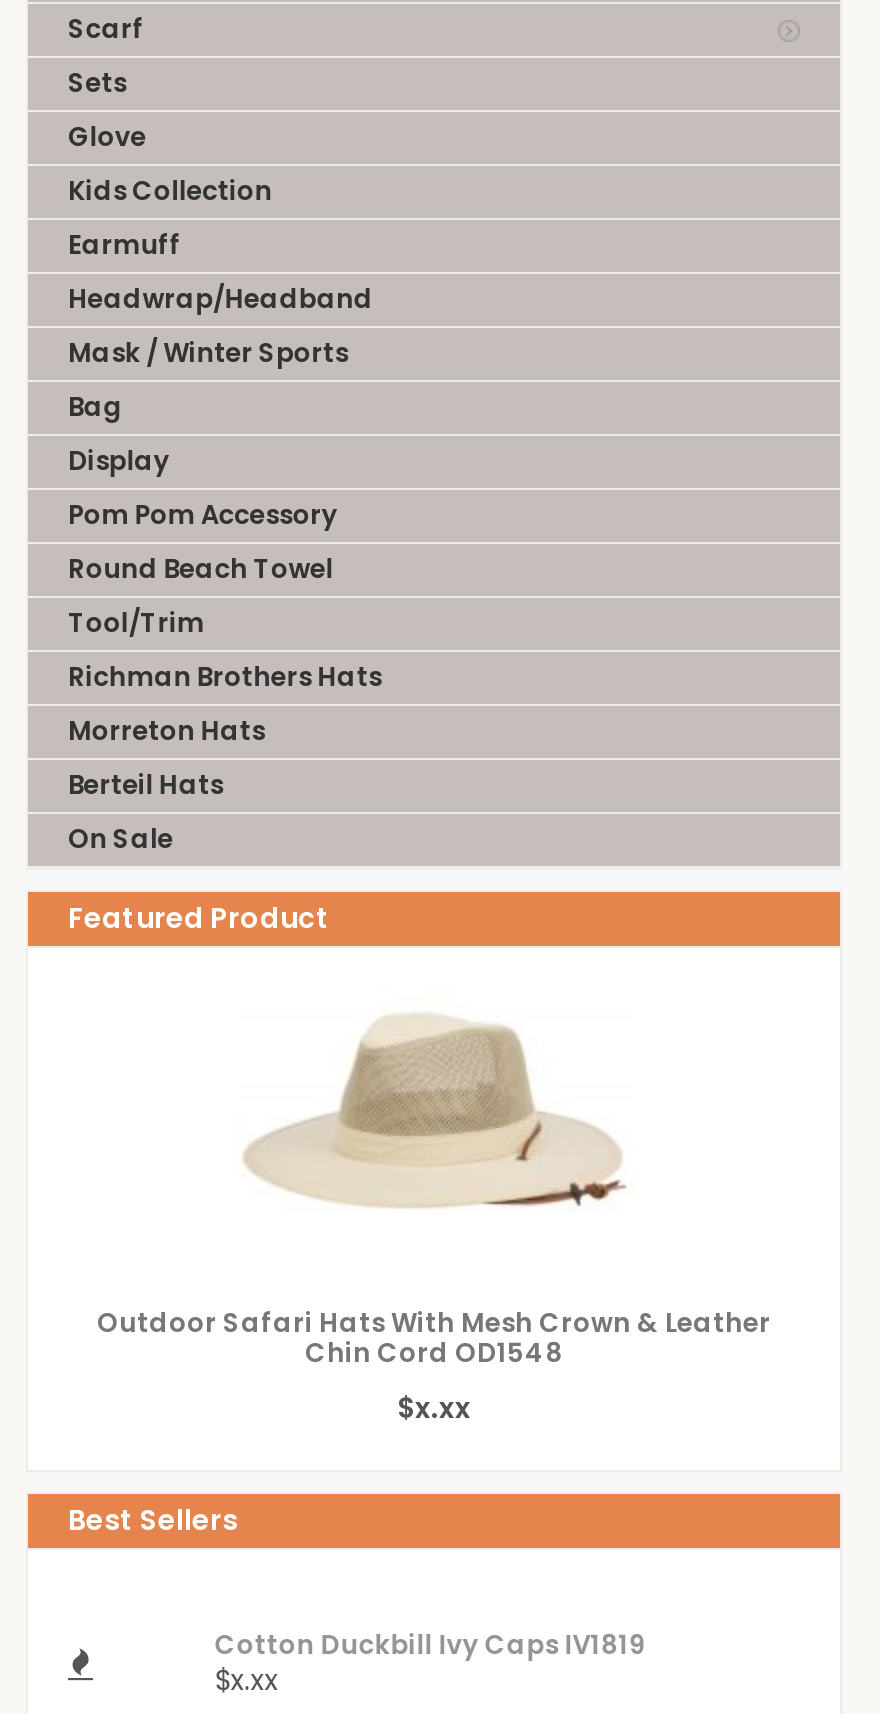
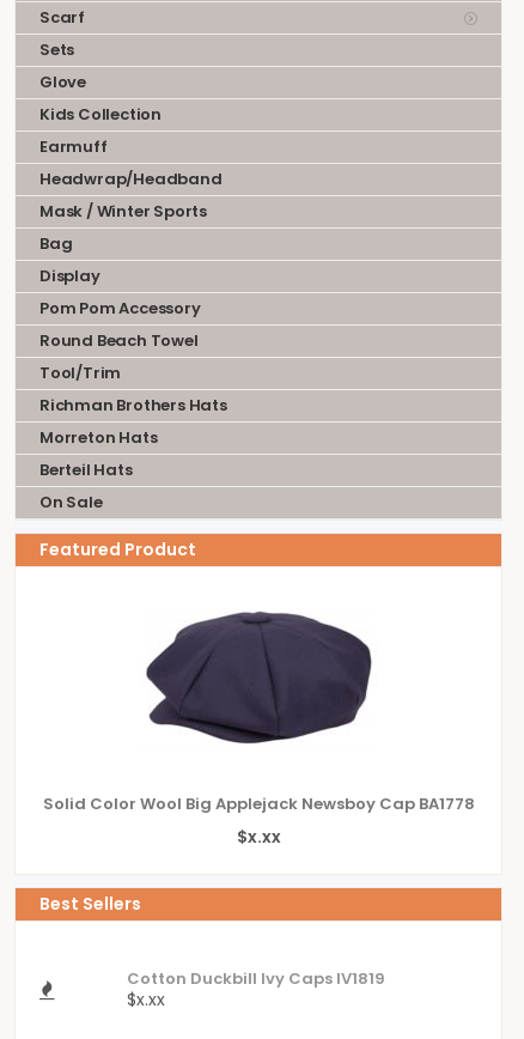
- [image]
- Outdoor Safari Hats With Mesh Crown & Leather
- Chin Cord OD1548
+ [image]
+ Solid Color Wool Big Applejack Newsboy Cap BA1778
